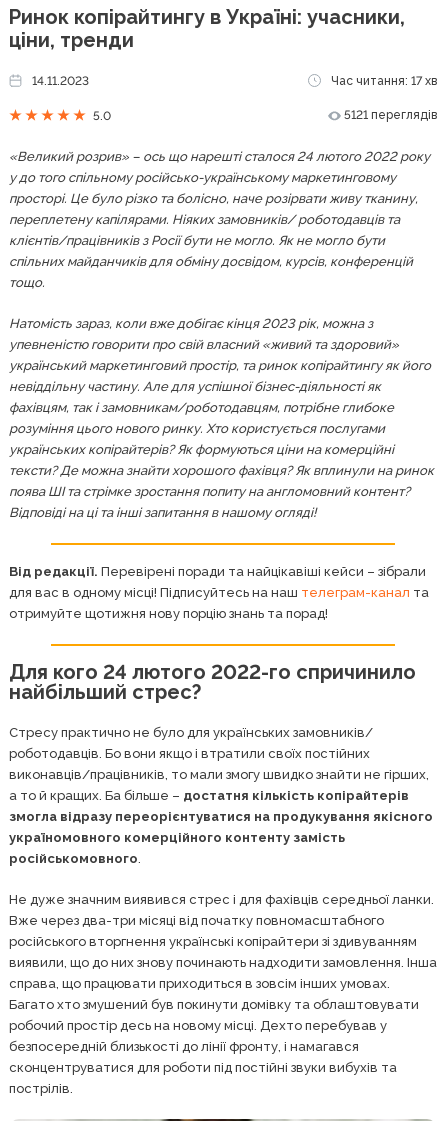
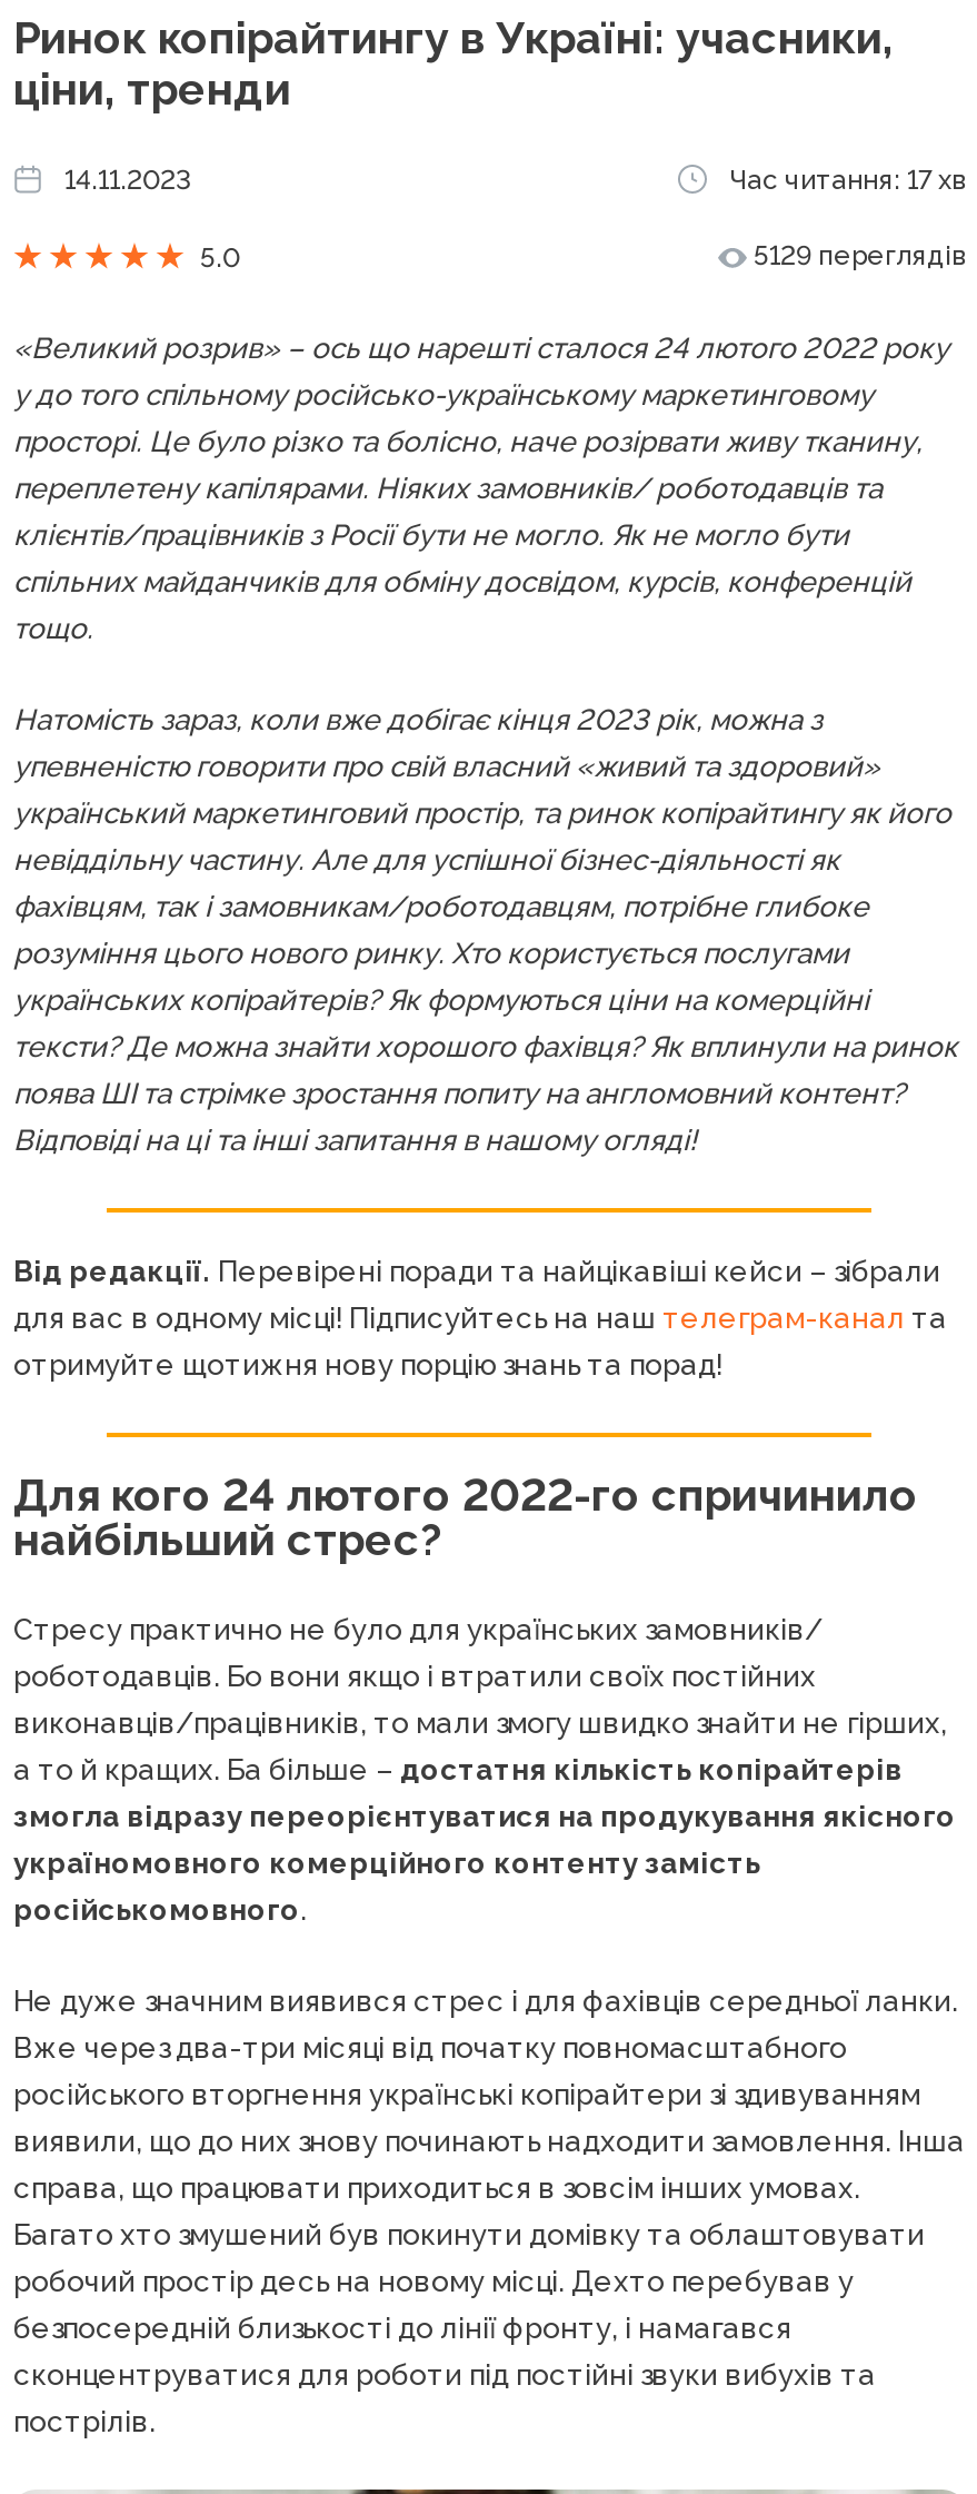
- 5121 переглядів
+ 5129 переглядів
